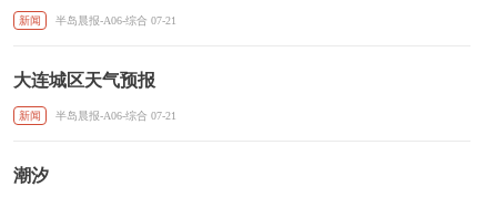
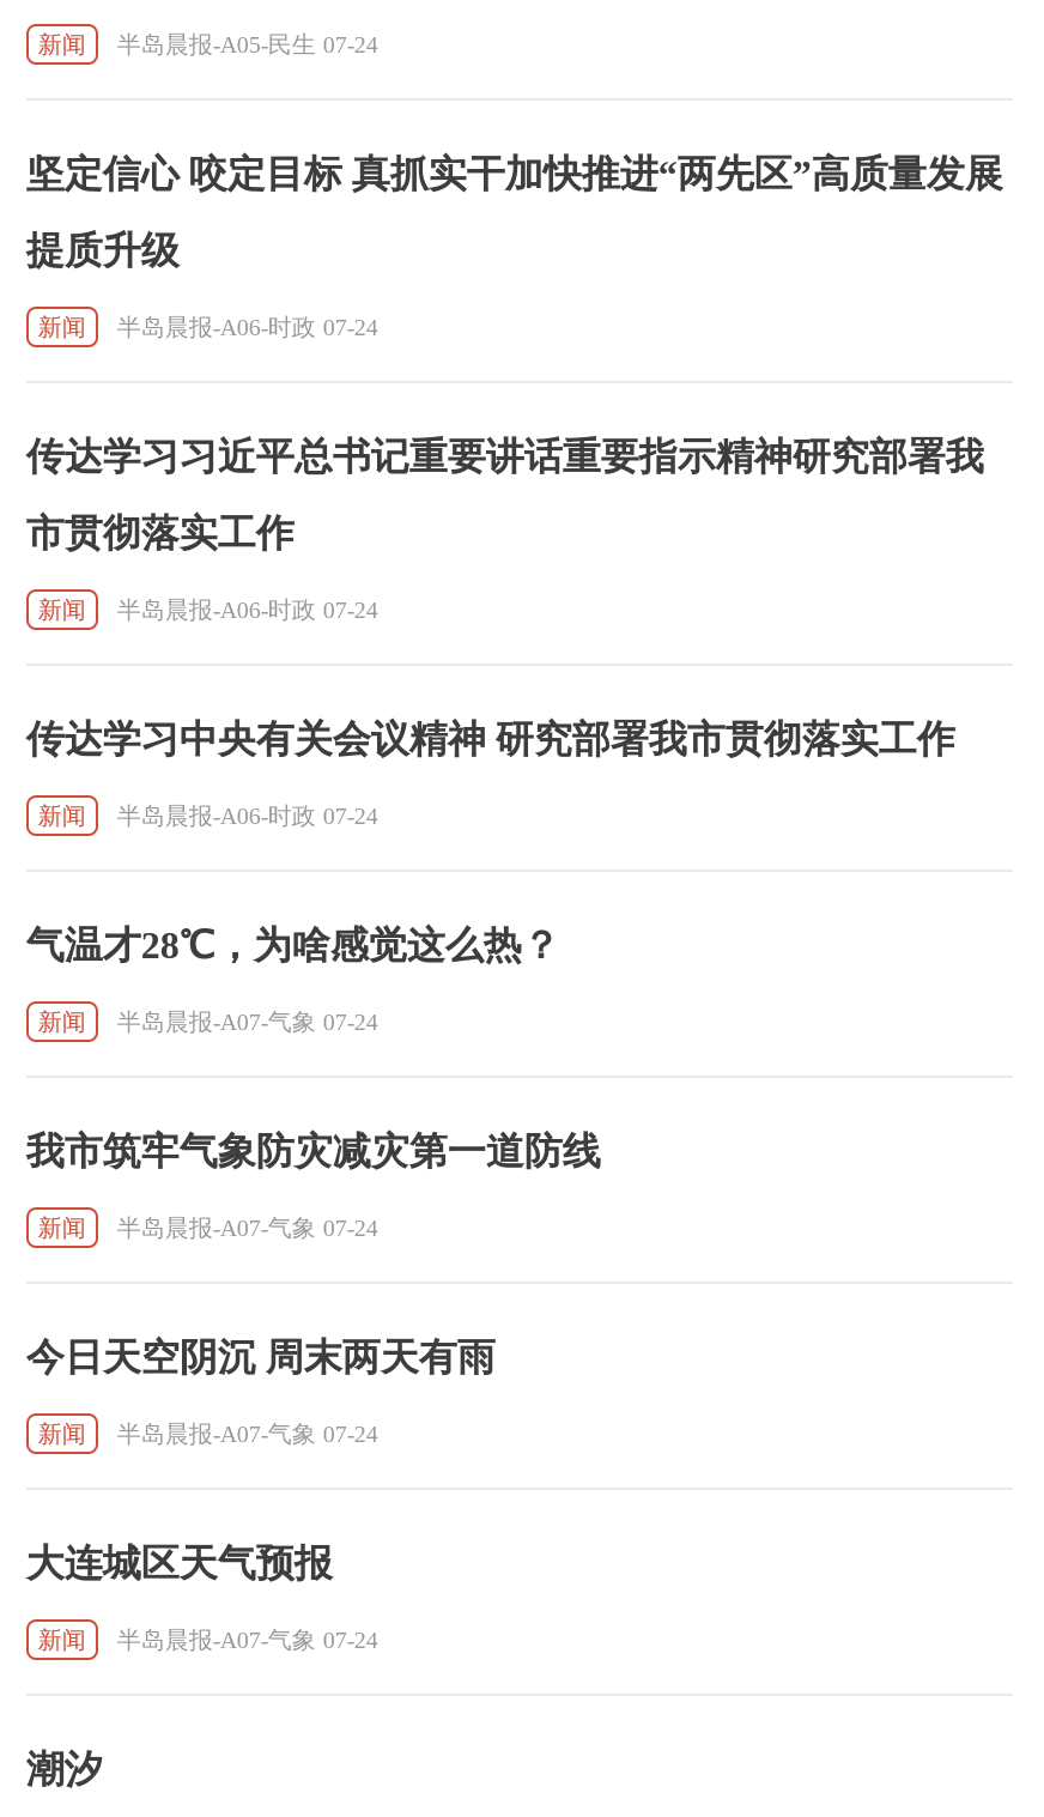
- 半岛晨报-A06-综合 07-21
+ 半岛晨报-A05-民生 07-24
+ 坚定信心 咬定目标 真抓实干加快推进“两先区”高质量发展
+ 提质升级
+ 新闻
+ 半岛晨报-A06-时政 07-24
+ 传达学习习近平总书记重要讲话重要指示精神研究部署我
+ 市贯彻落实工作
+ 新闻
+ 半岛晨报-A06-时政 07-24
+ 传达学习中央有关会议精神 研究部署我市贯彻落实工作
+ 新闻
+ 半岛晨报-A06-时政 07-24
+ 气温才28℃，为啥感觉这么热？
+ 新闻
+ 半岛晨报-A07-气象 07-24
+ 我市筑牢气象防灾减灾第一道防线
+ 新闻
+ 半岛晨报-A07-气象 07-24
+ 今日天空阴沉 周末两天有雨
+ 新闻
+ 半岛晨报-A07-气象 07-24

- 半岛晨报-A06-综合 07-21
+ 半岛晨报-A07-气象 07-24
